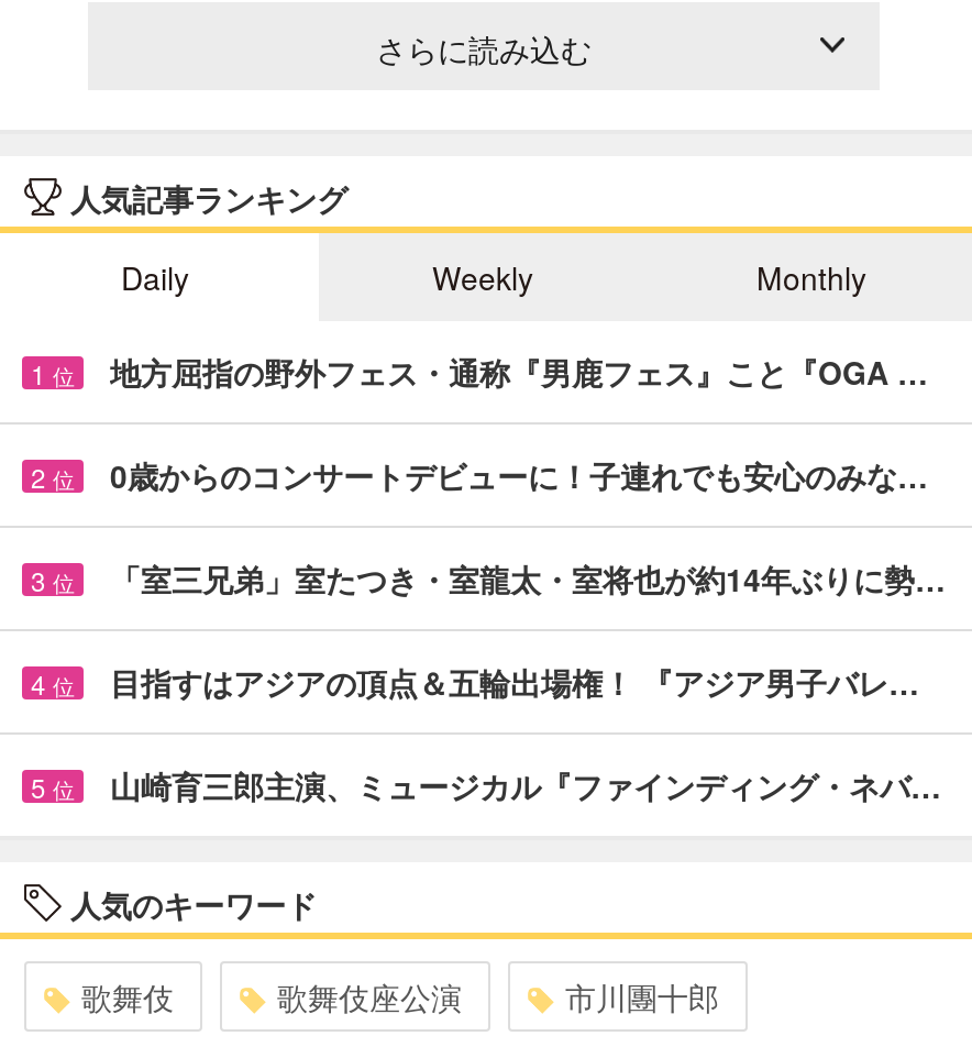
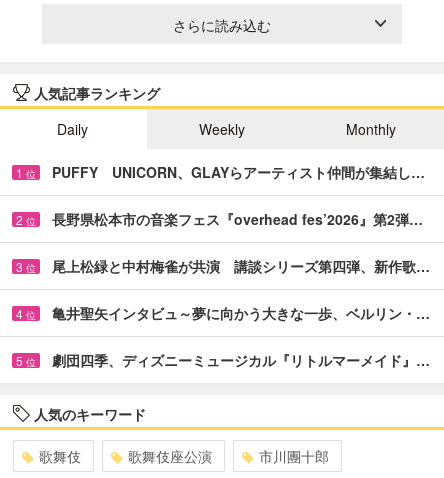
- 地方屈指の野外フェス・通称『男鹿フェス』こと『OGA …
+ PUFFY UNICORN、GLAYらアーティスト仲間が集結し…

- 0歳からのコンサートデビューに！子連れでも安心のみな…
+ 長野県松本市の音楽フェス『overhead fes’2026』第2弾…

- 「室三兄弟」室たつき・室龍太・室将也が約14年ぶりに勢…
+ 尾上松緑と中村梅雀が共演 講談シリーズ第四弾、新作歌…

- 目指すはアジアの頂点＆五輪出場権！ 『アジア男子バレ…
+ 亀井聖矢インタビュ～夢に向かう大きな一歩、ベルリン・…

- 山崎育三郎主演、ミュージカル『ファインディング・ネバ…
+ 劇団四季、ディズニーミュージカル『リトルマーメイド』…
